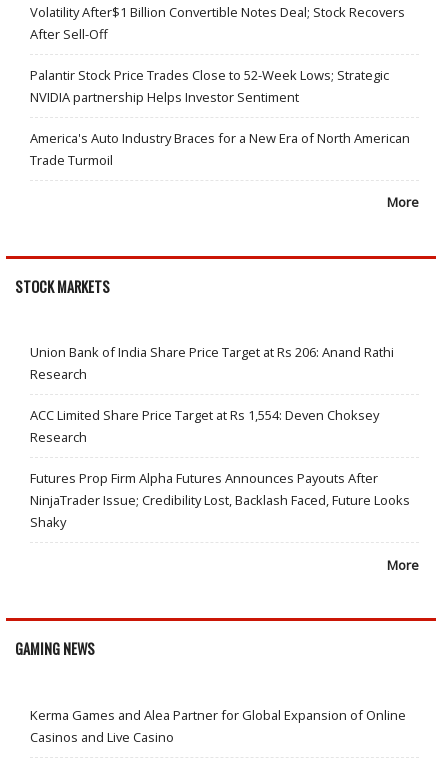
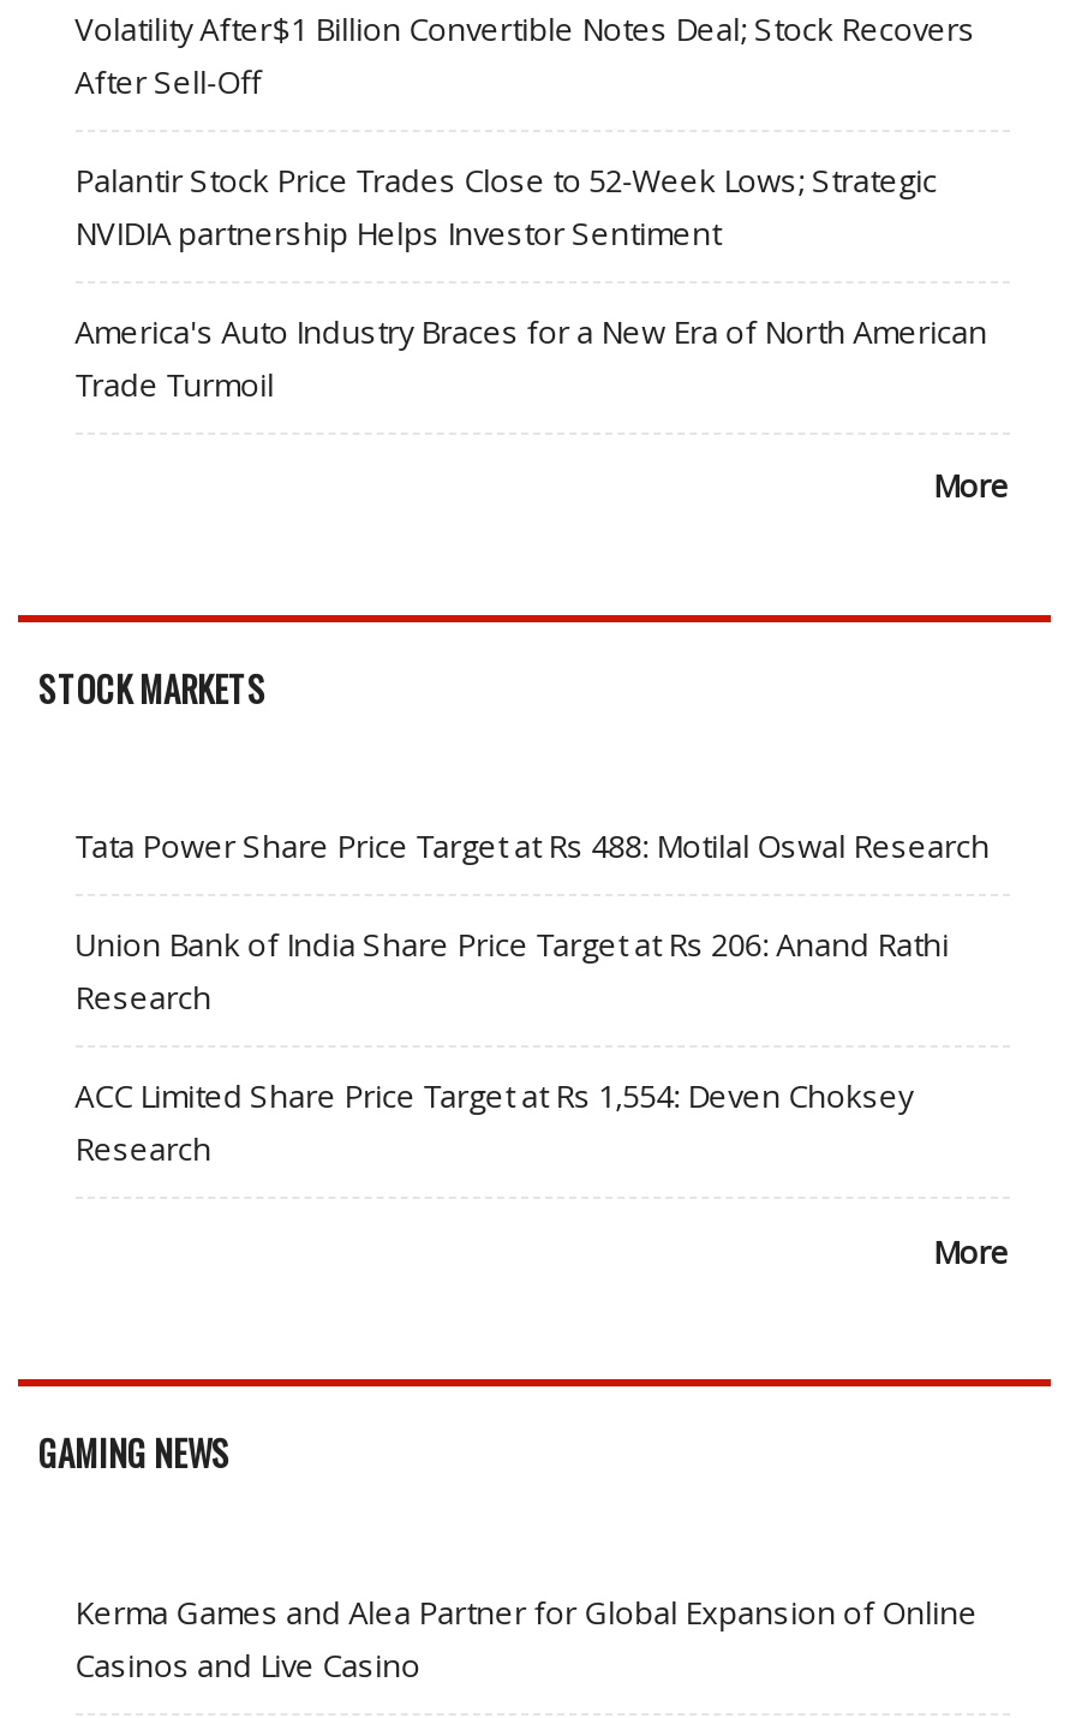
+ Tata Power Share Price Target at Rs 488: Motilal Oswal Research

moved down: Union Bank of India Share Price Target at Rs 206: Anand Rathi | Research | ACC Limited Share Price Target at Rs 1,554: Deven Choksey | Research

- Futures Prop Firm Alpha Futures Announces Payouts After
- NinjaTrader Issue; Credibility Lost, Backlash Faced, Future Looks
- Shaky
